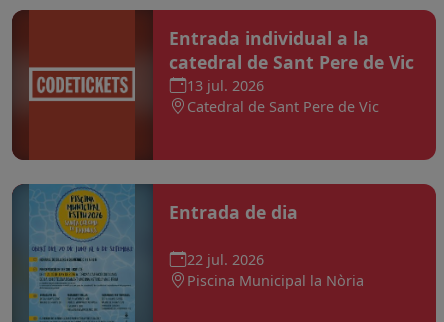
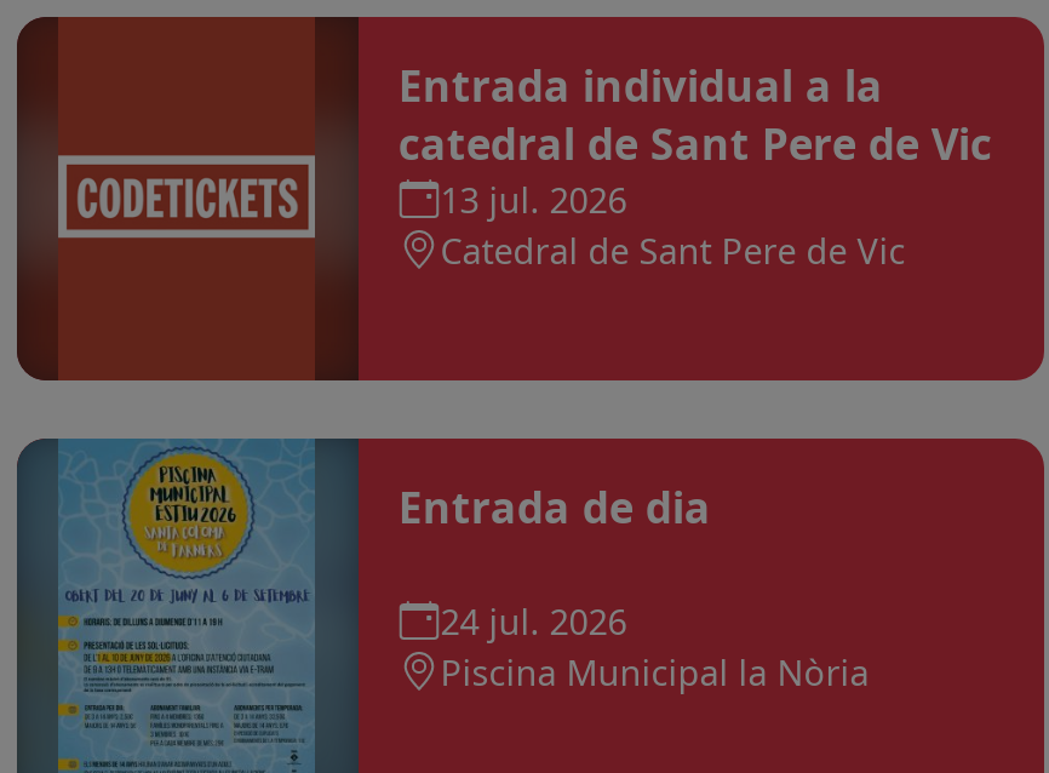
- 22 jul. 2026
+ 24 jul. 2026
